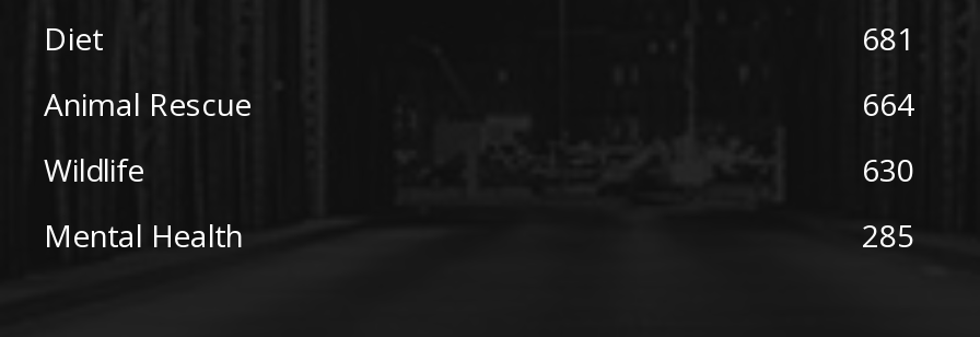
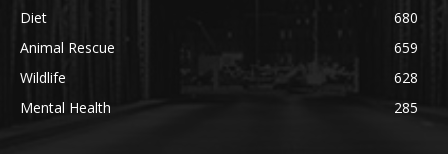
- 681
+ 680

- 664
+ 659

- 630
+ 628
